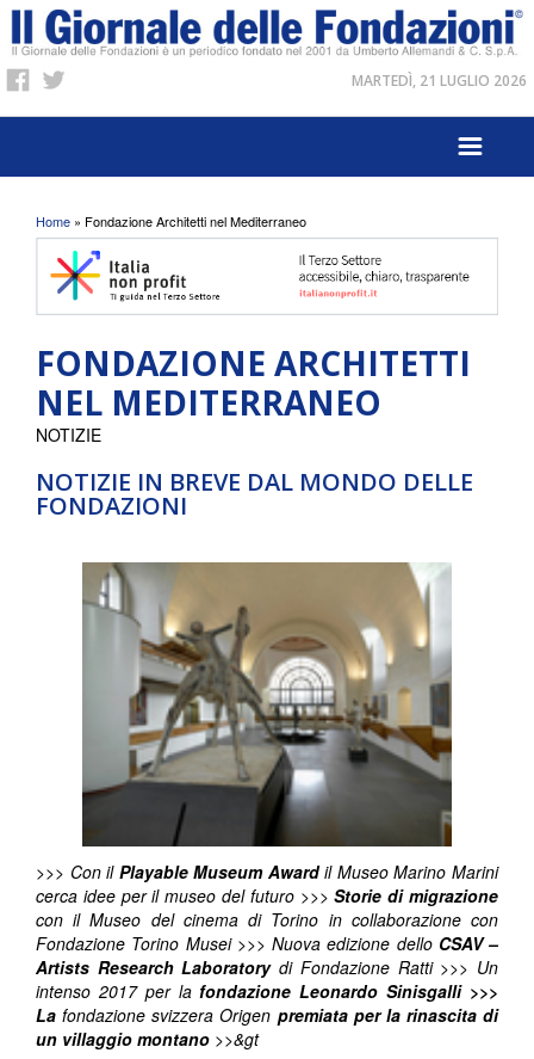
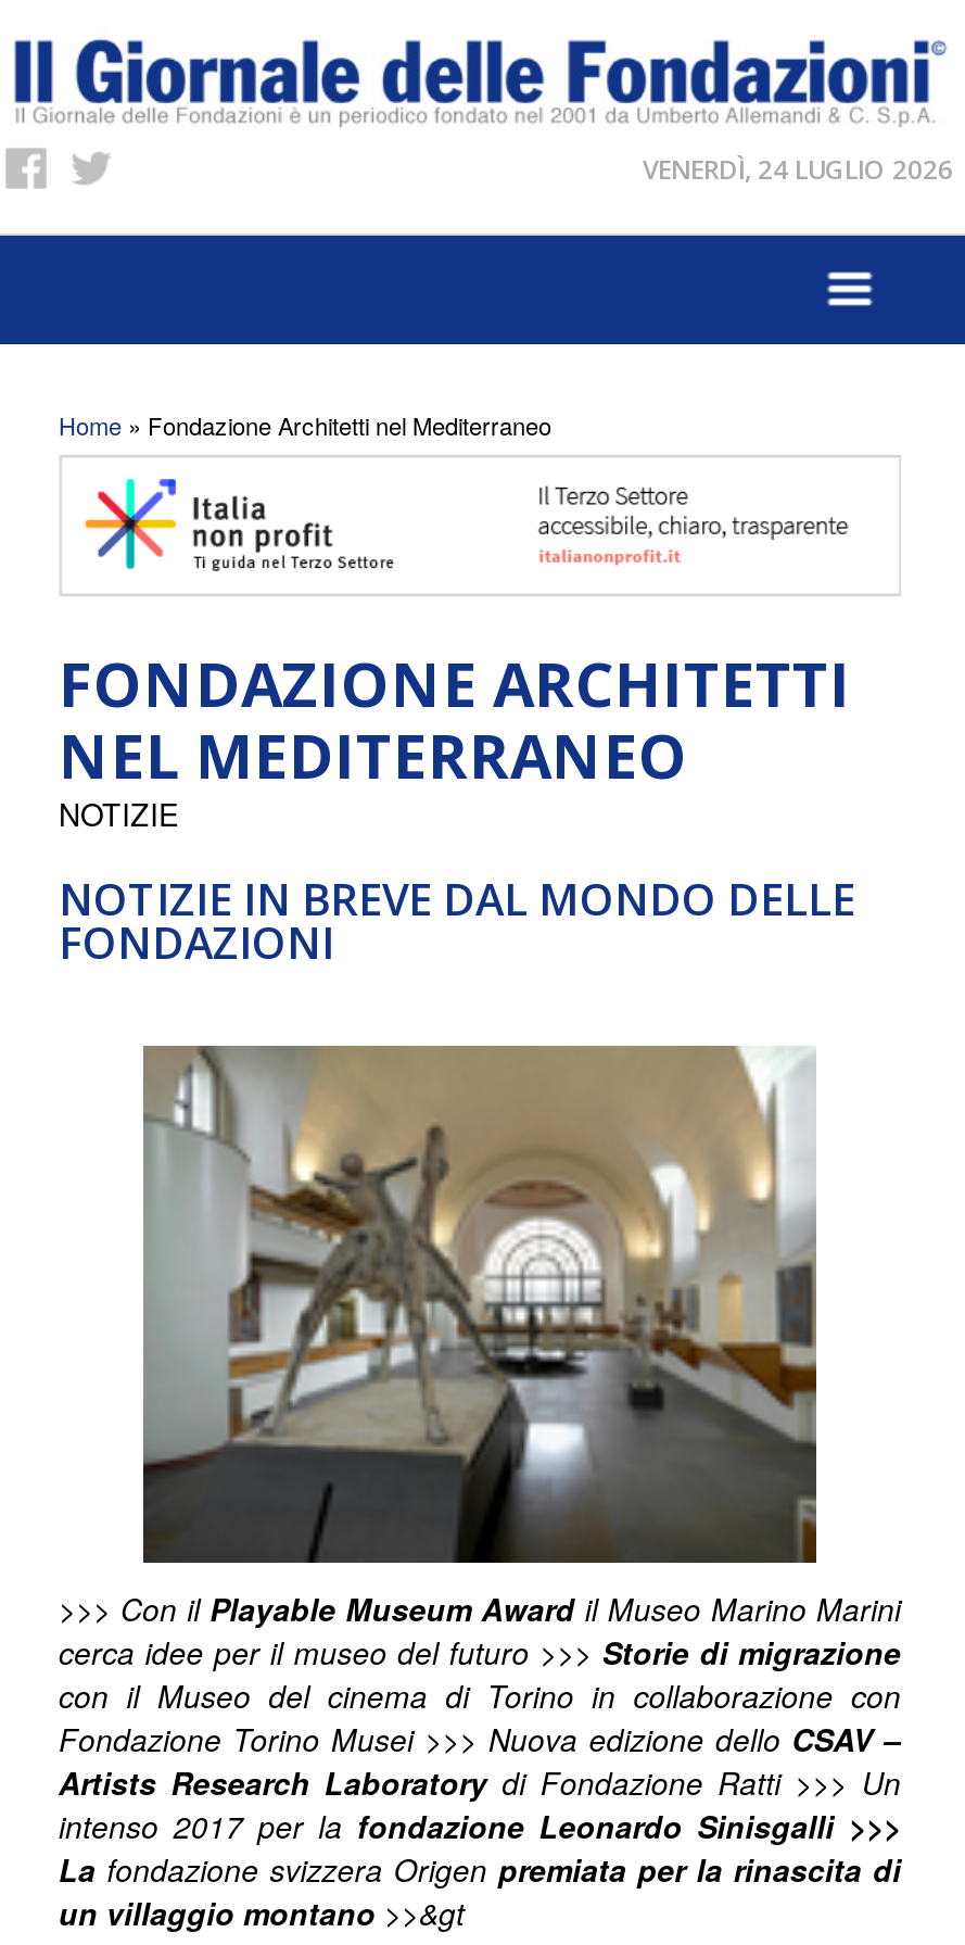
- MARTEDÌ, 21 LUGLIO 2026
+ VENERDÌ, 24 LUGLIO 2026
